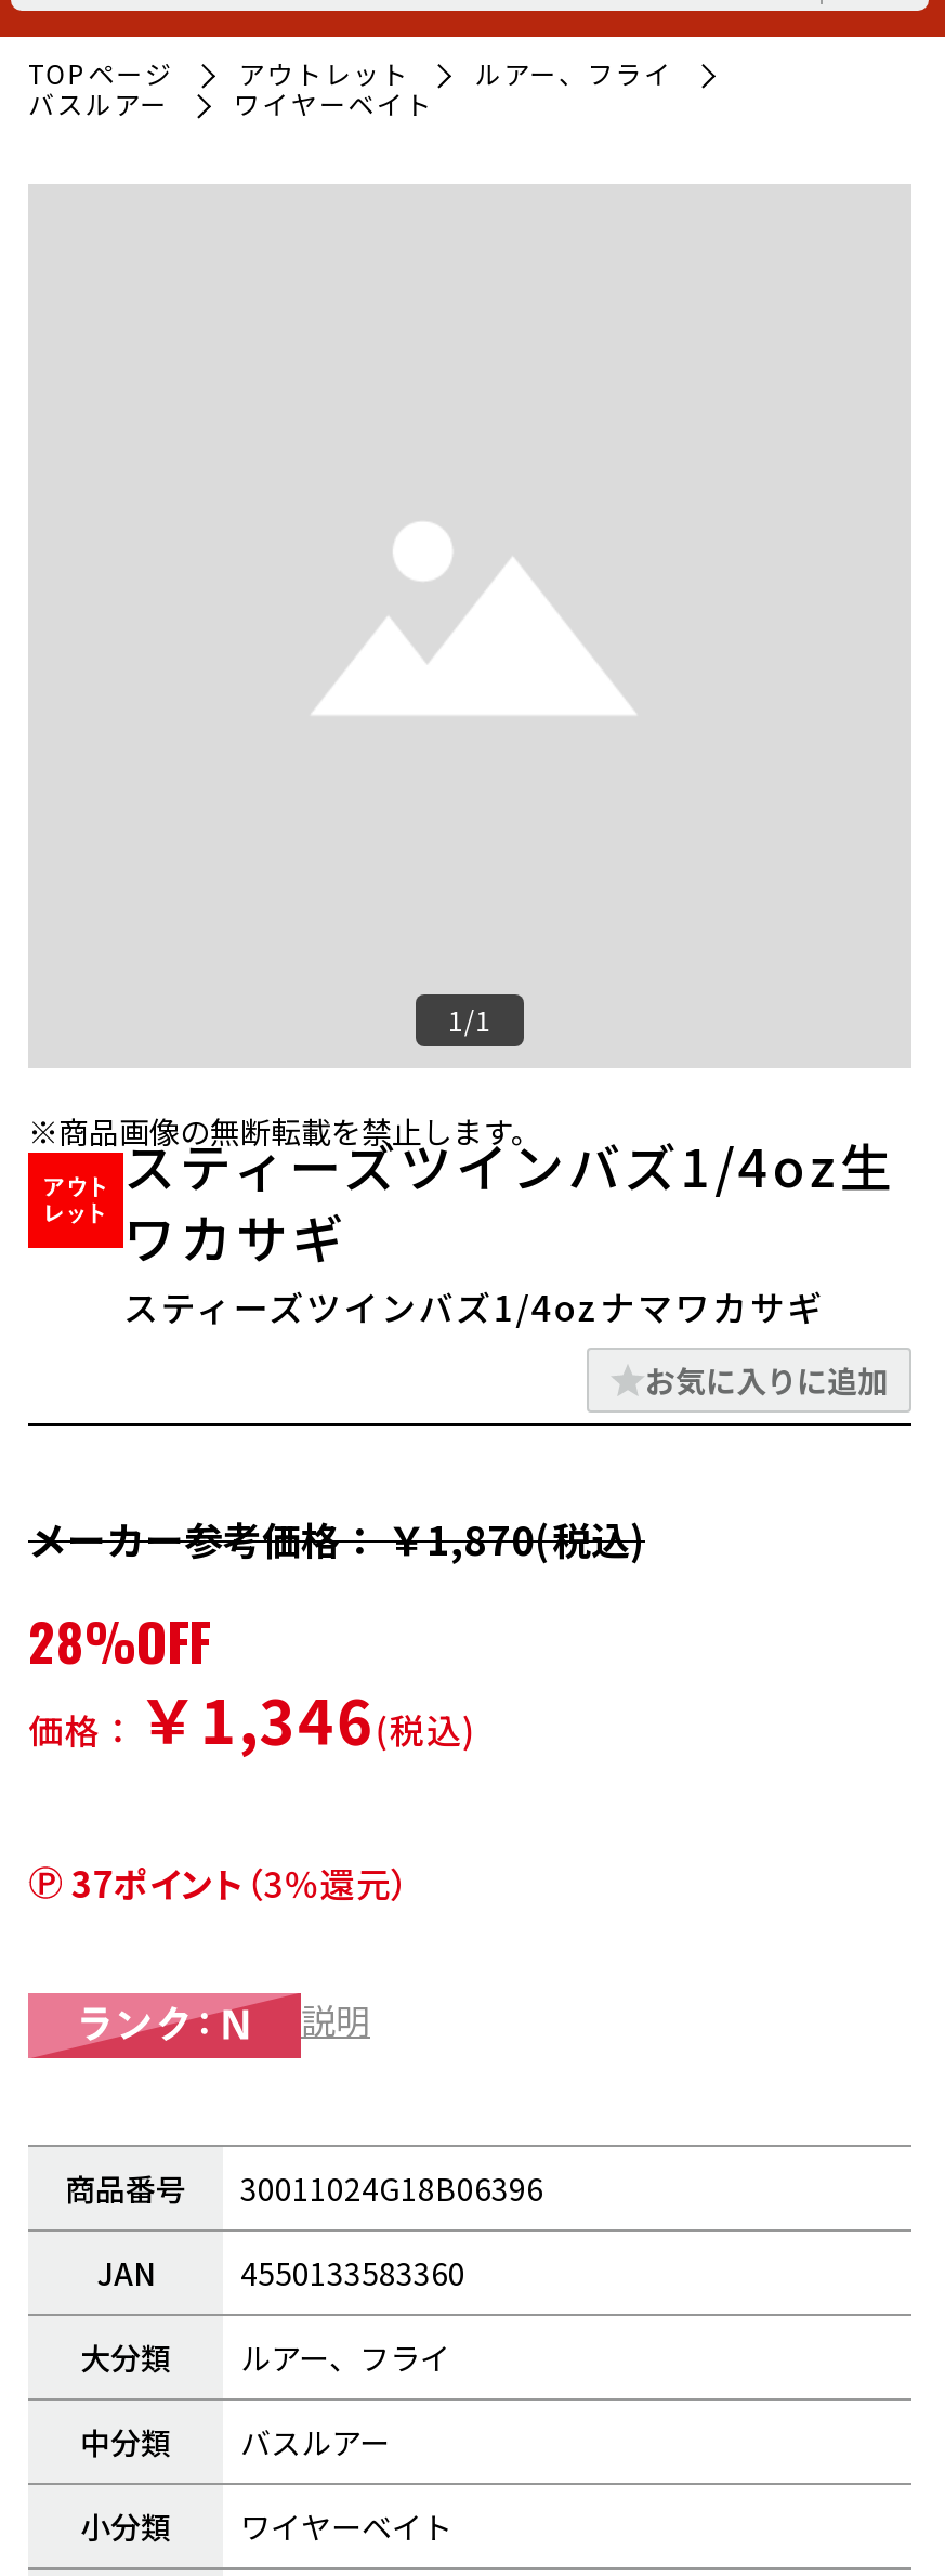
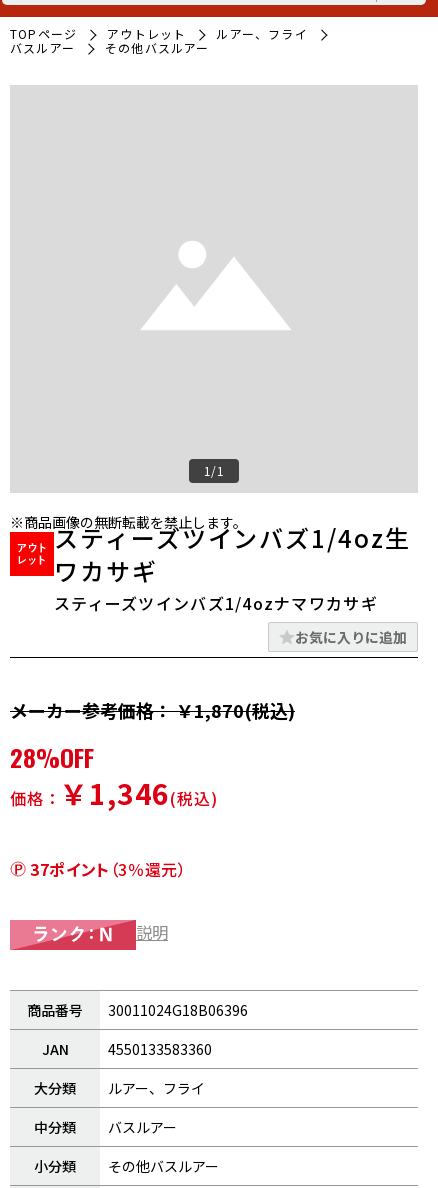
- ワイヤーベイト
+ その他バスルアー

- ワイヤーベイト
+ その他バスルアー
